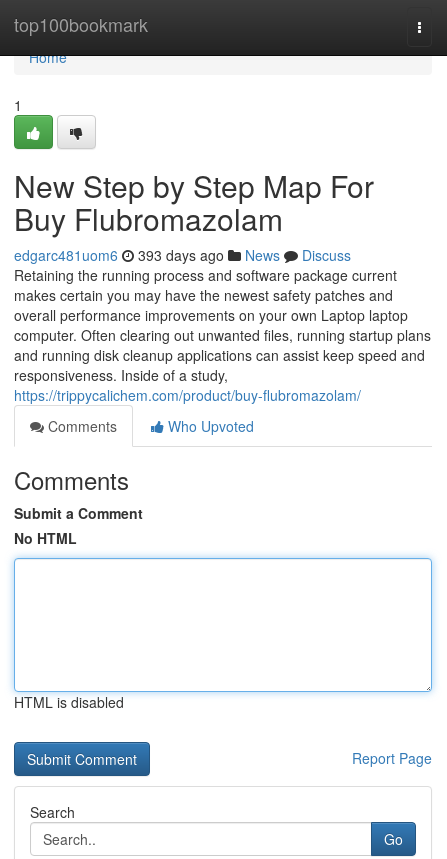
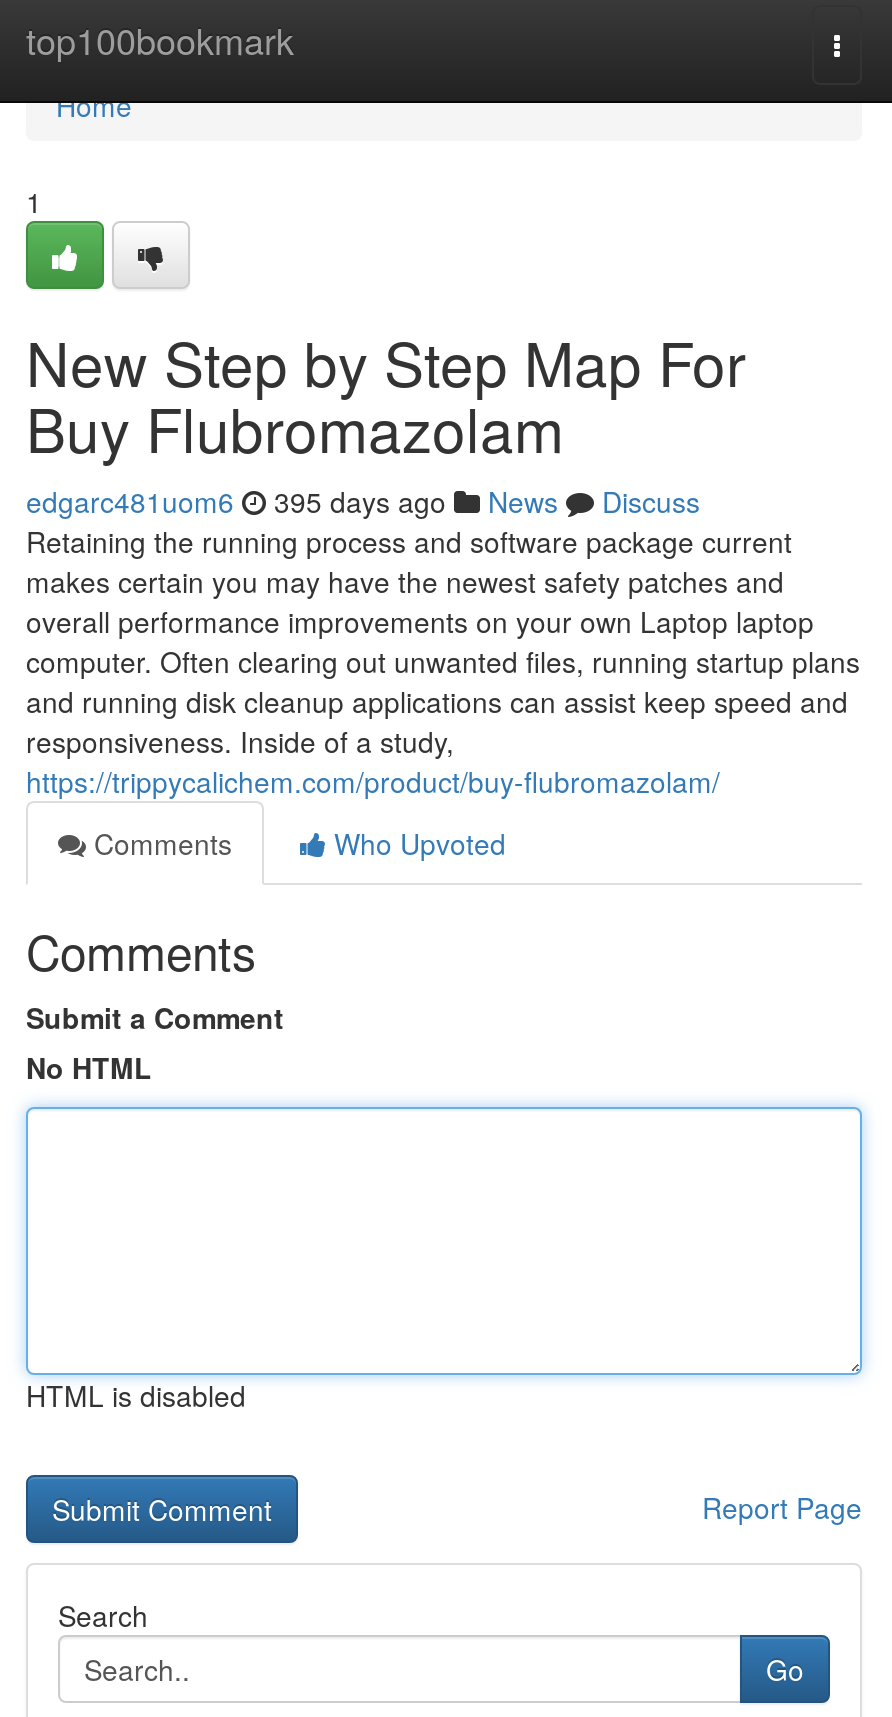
- edgarc481uom6 393 days ago News Discuss
+ edgarc481uom6 395 days ago News Discuss
